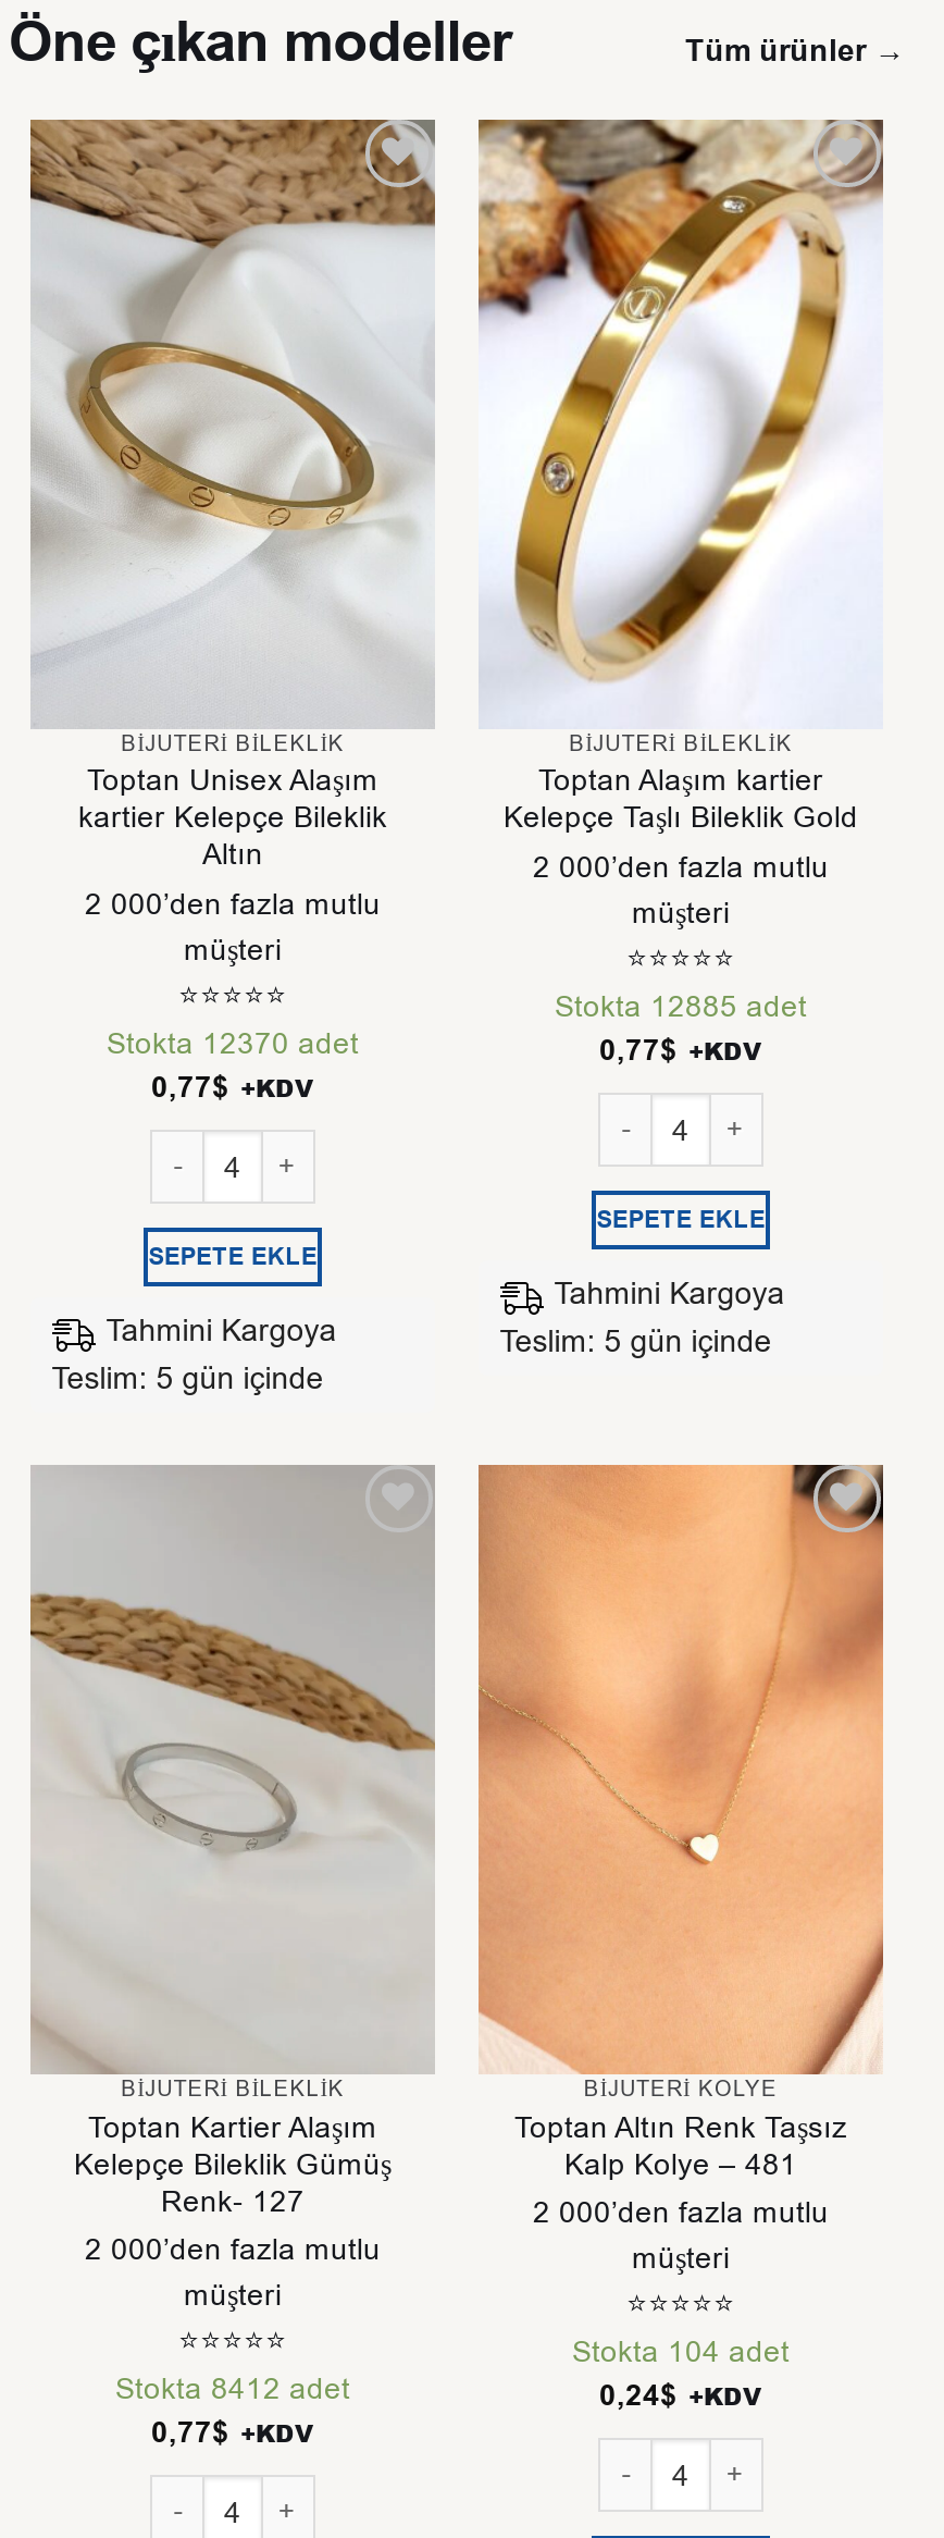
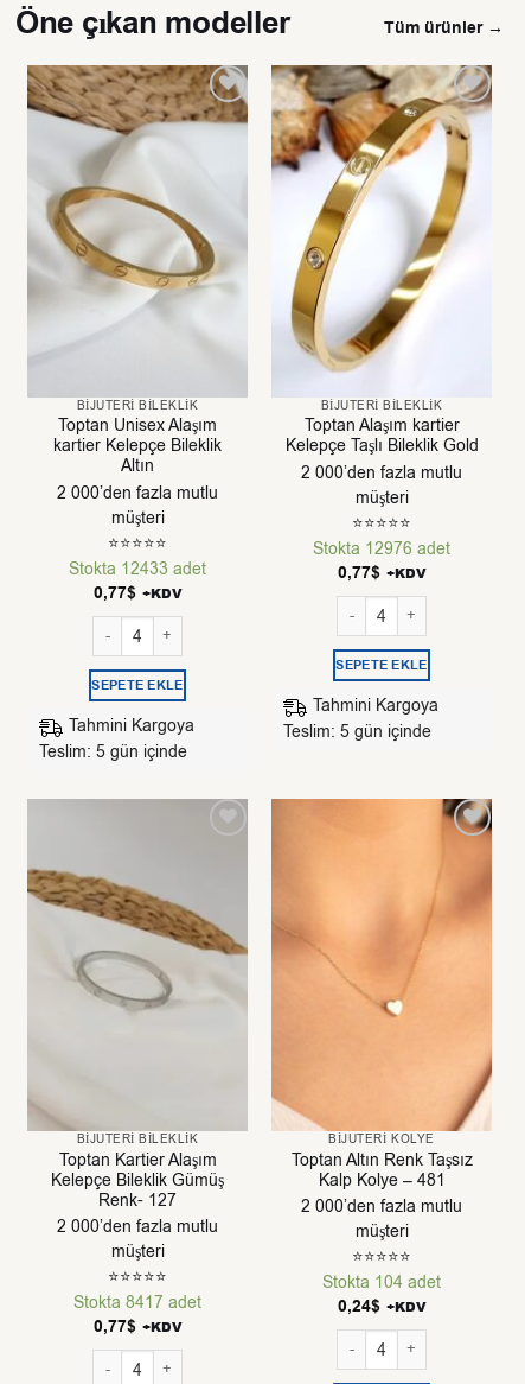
- Stokta 12885 adet
+ Stokta 12976 adet

- Stokta 12370 adet
+ Stokta 12433 adet

- Stokta 8412 adet
+ Stokta 8417 adet
